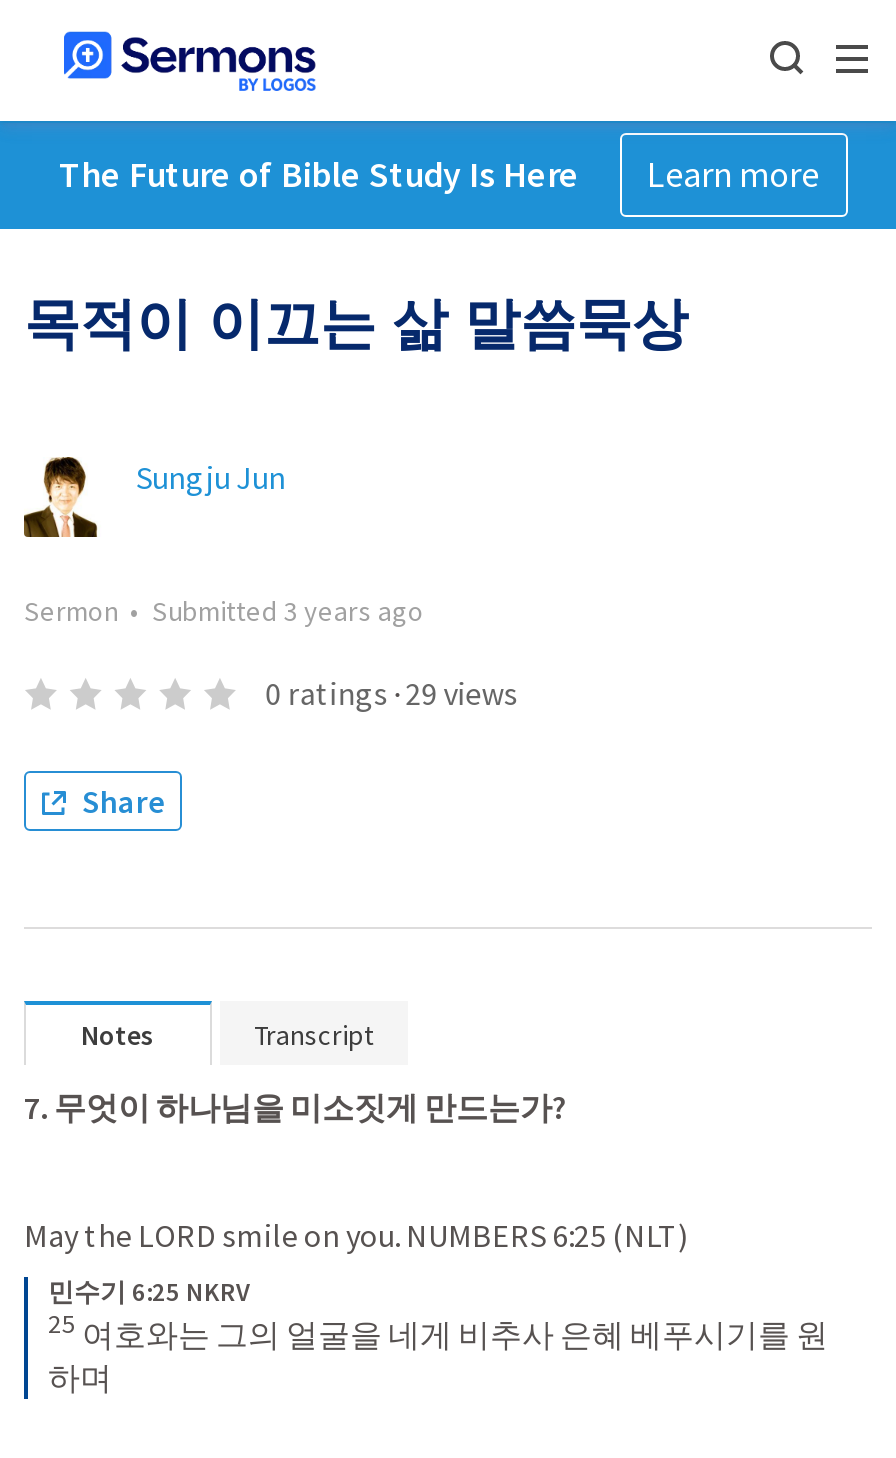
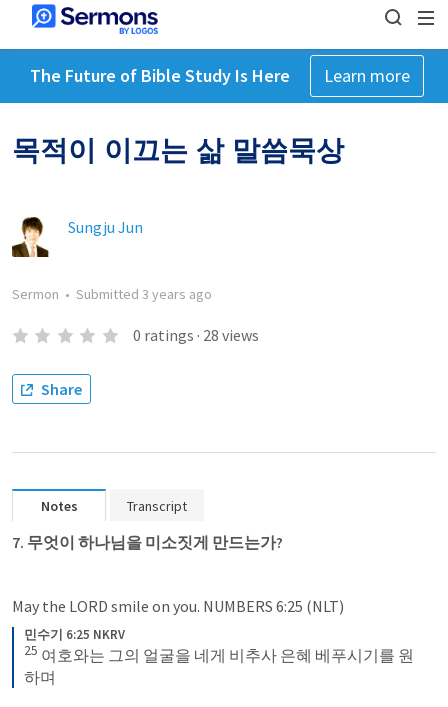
- 0 ratings · 29 views
+ 0 ratings · 28 views
